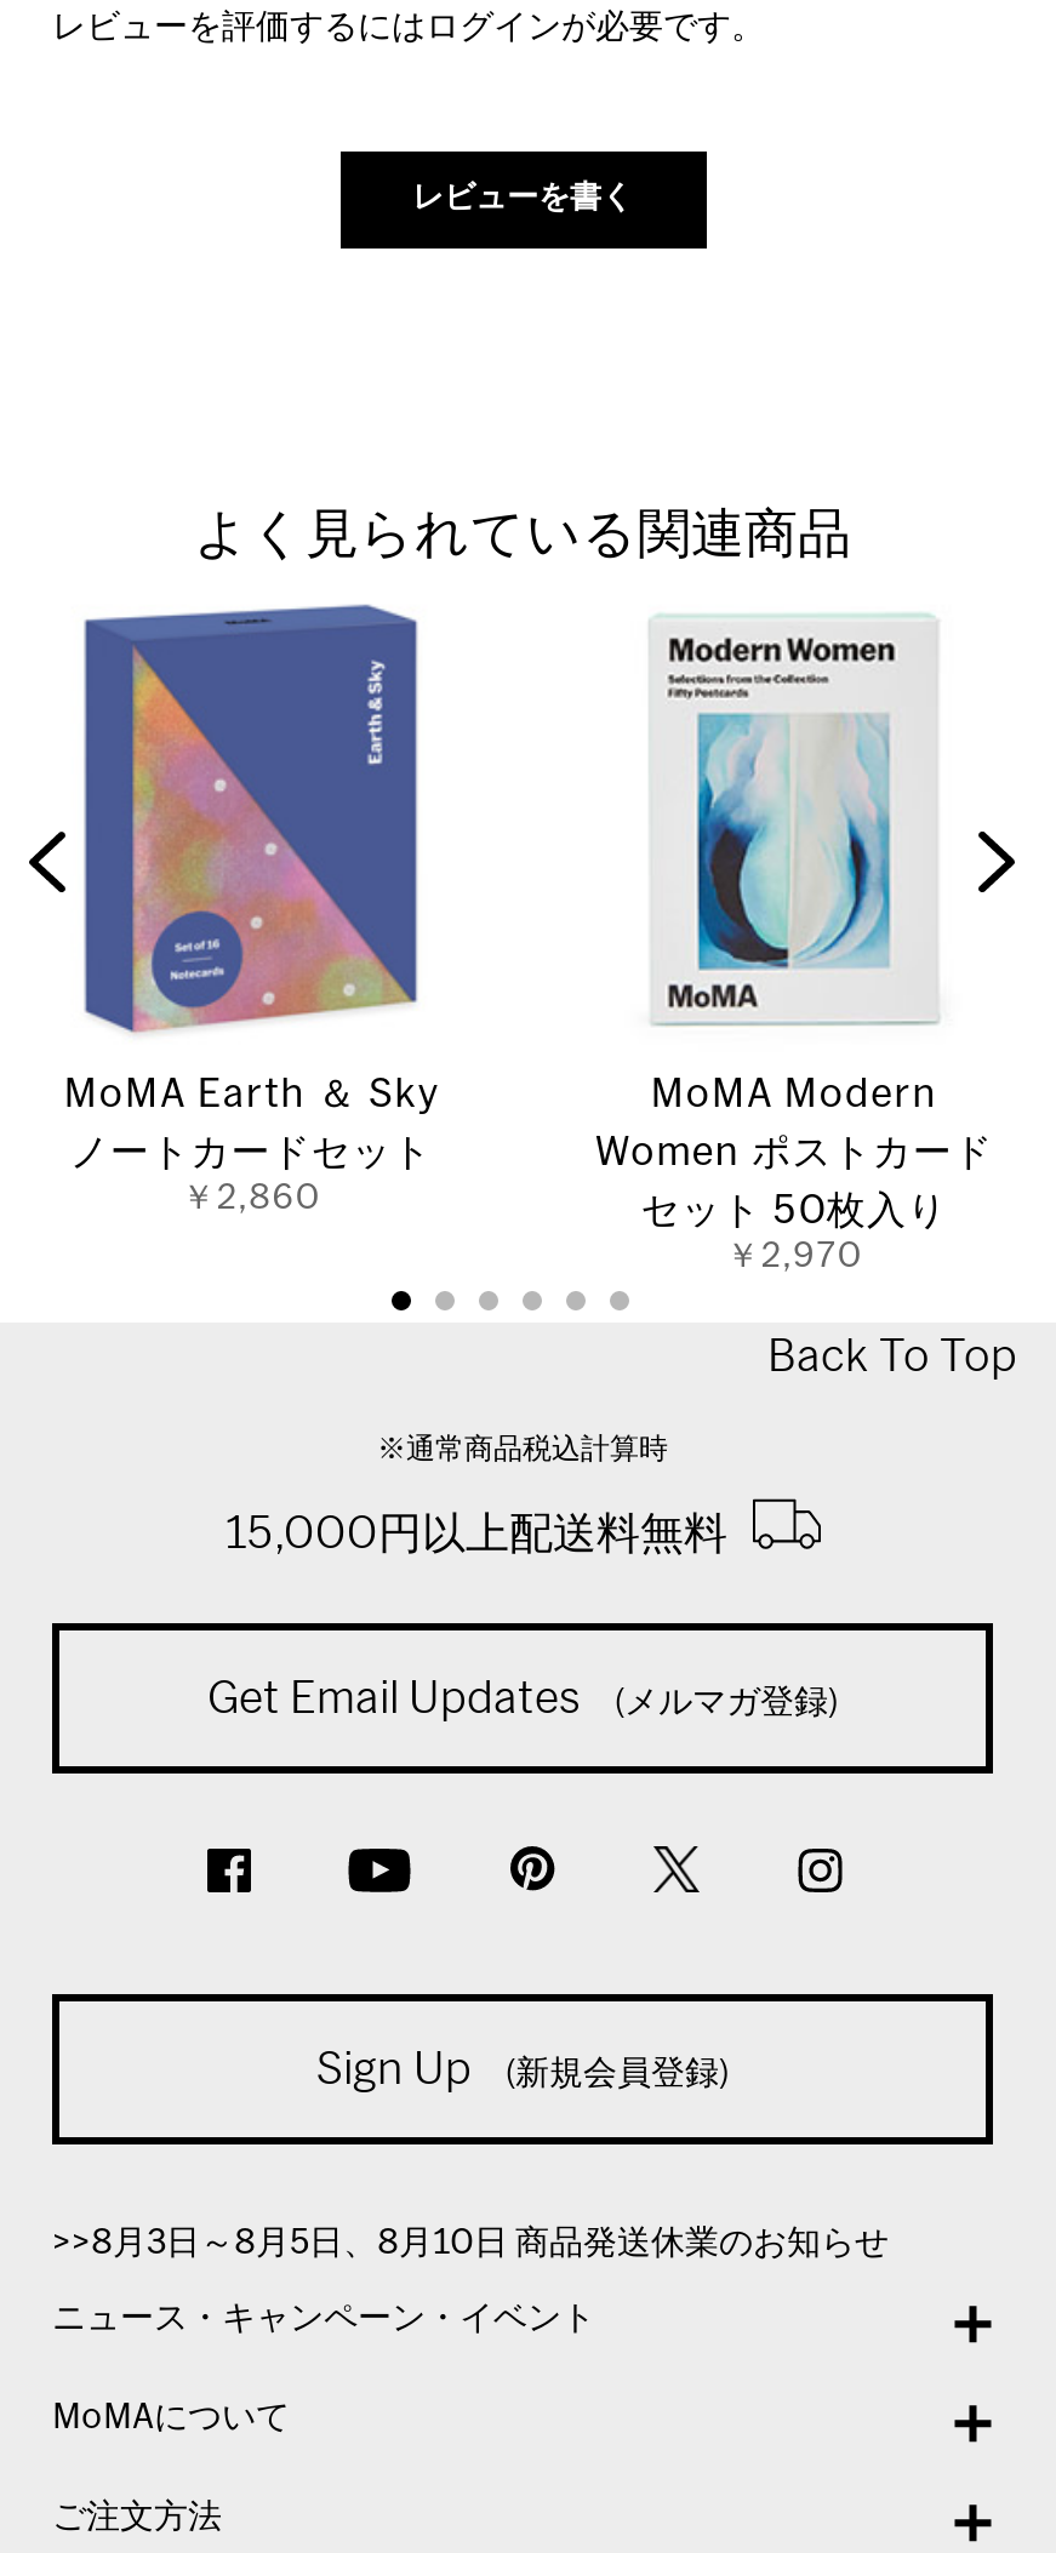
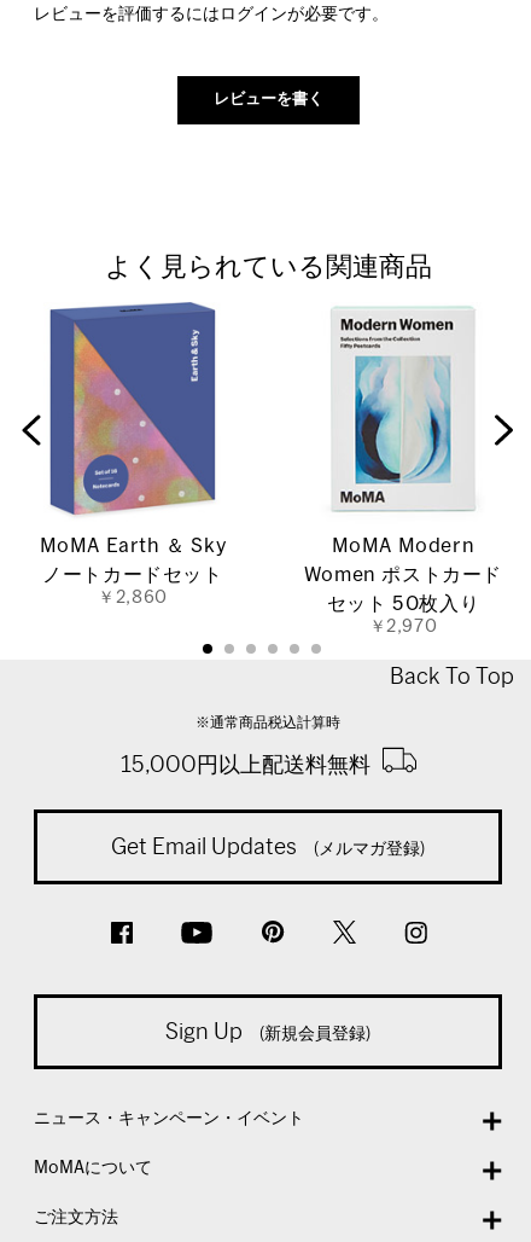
- >>8月3日～8月5日、8月10日 商品発送休業のお知らせ
